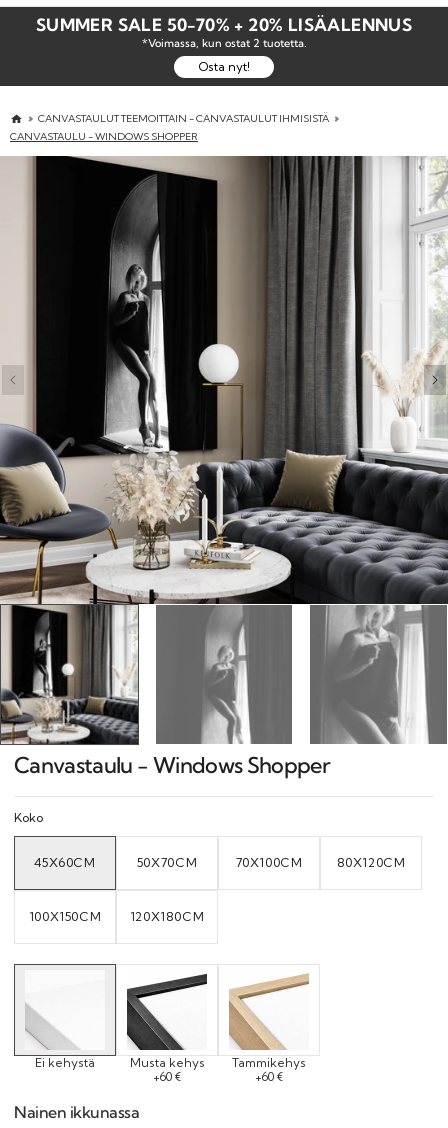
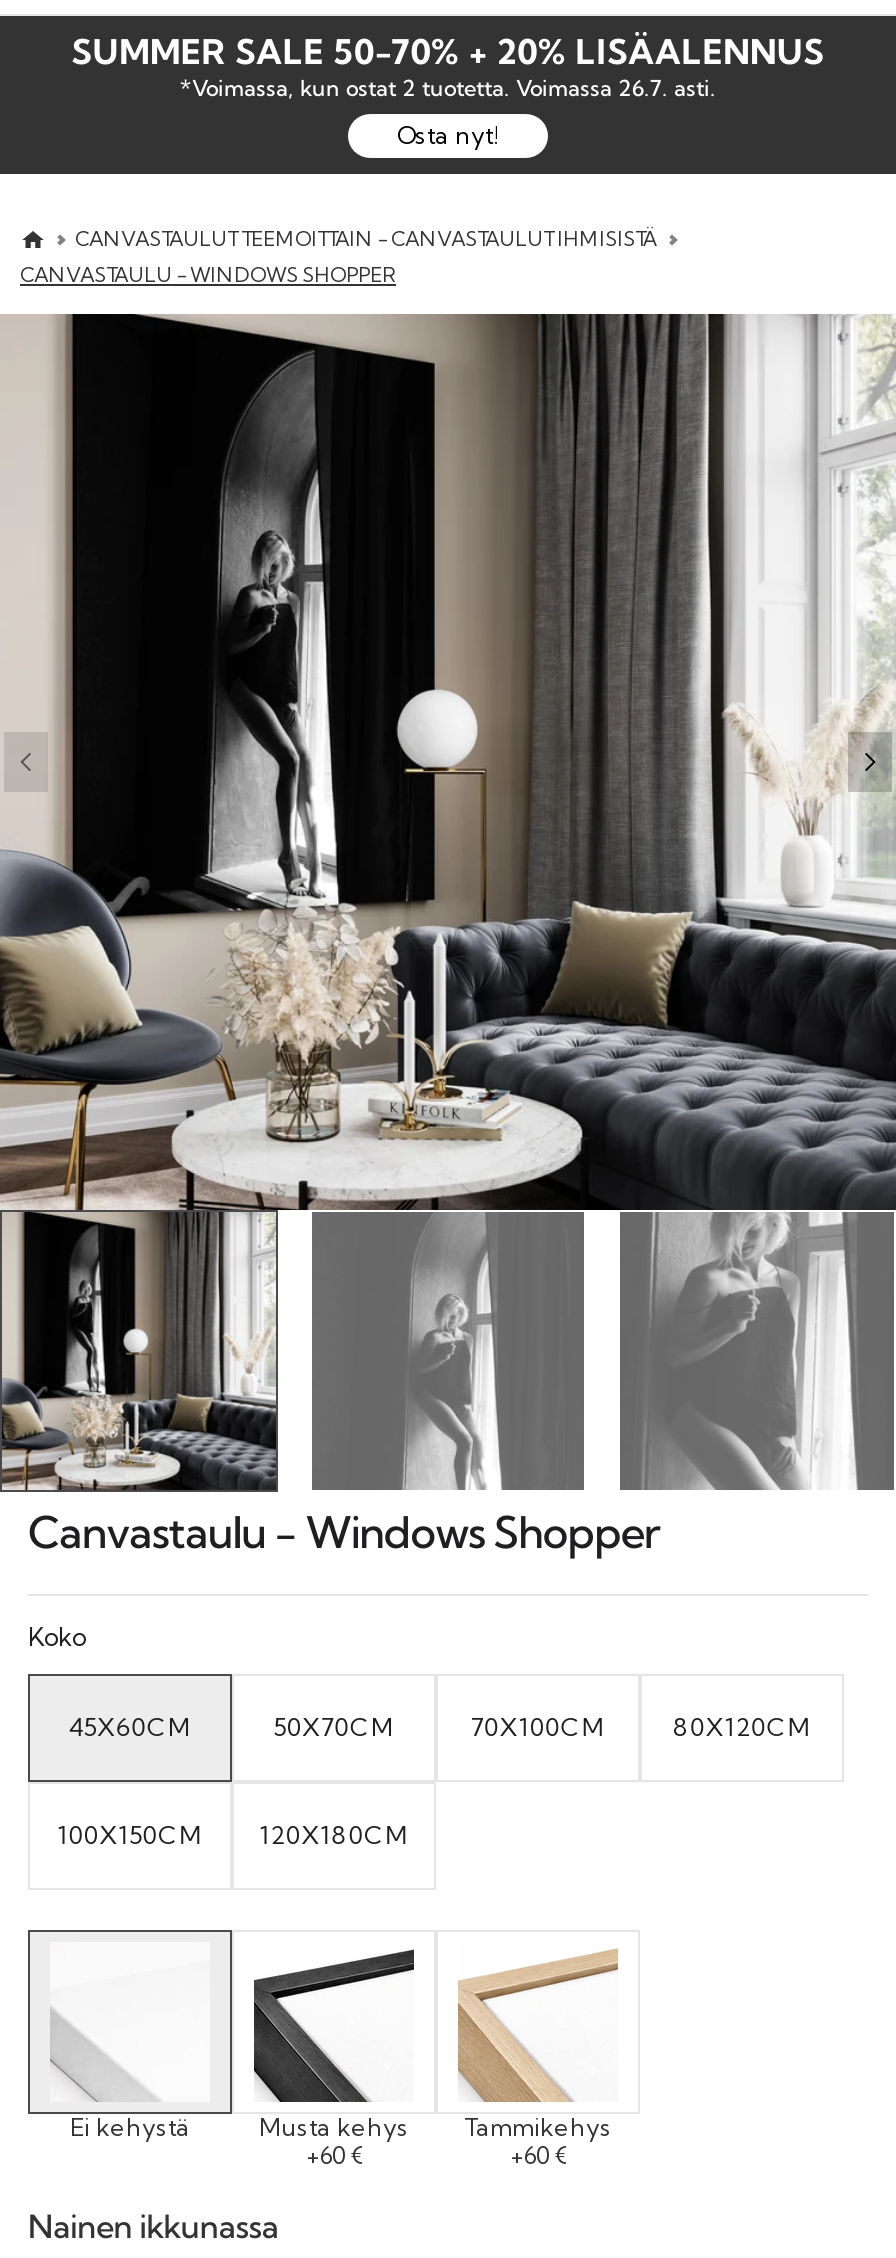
- *Voimassa, kun ostat 2 tuotetta.
+ *Voimassa, kun ostat 2 tuotetta. Voimassa 26.7. asti.
